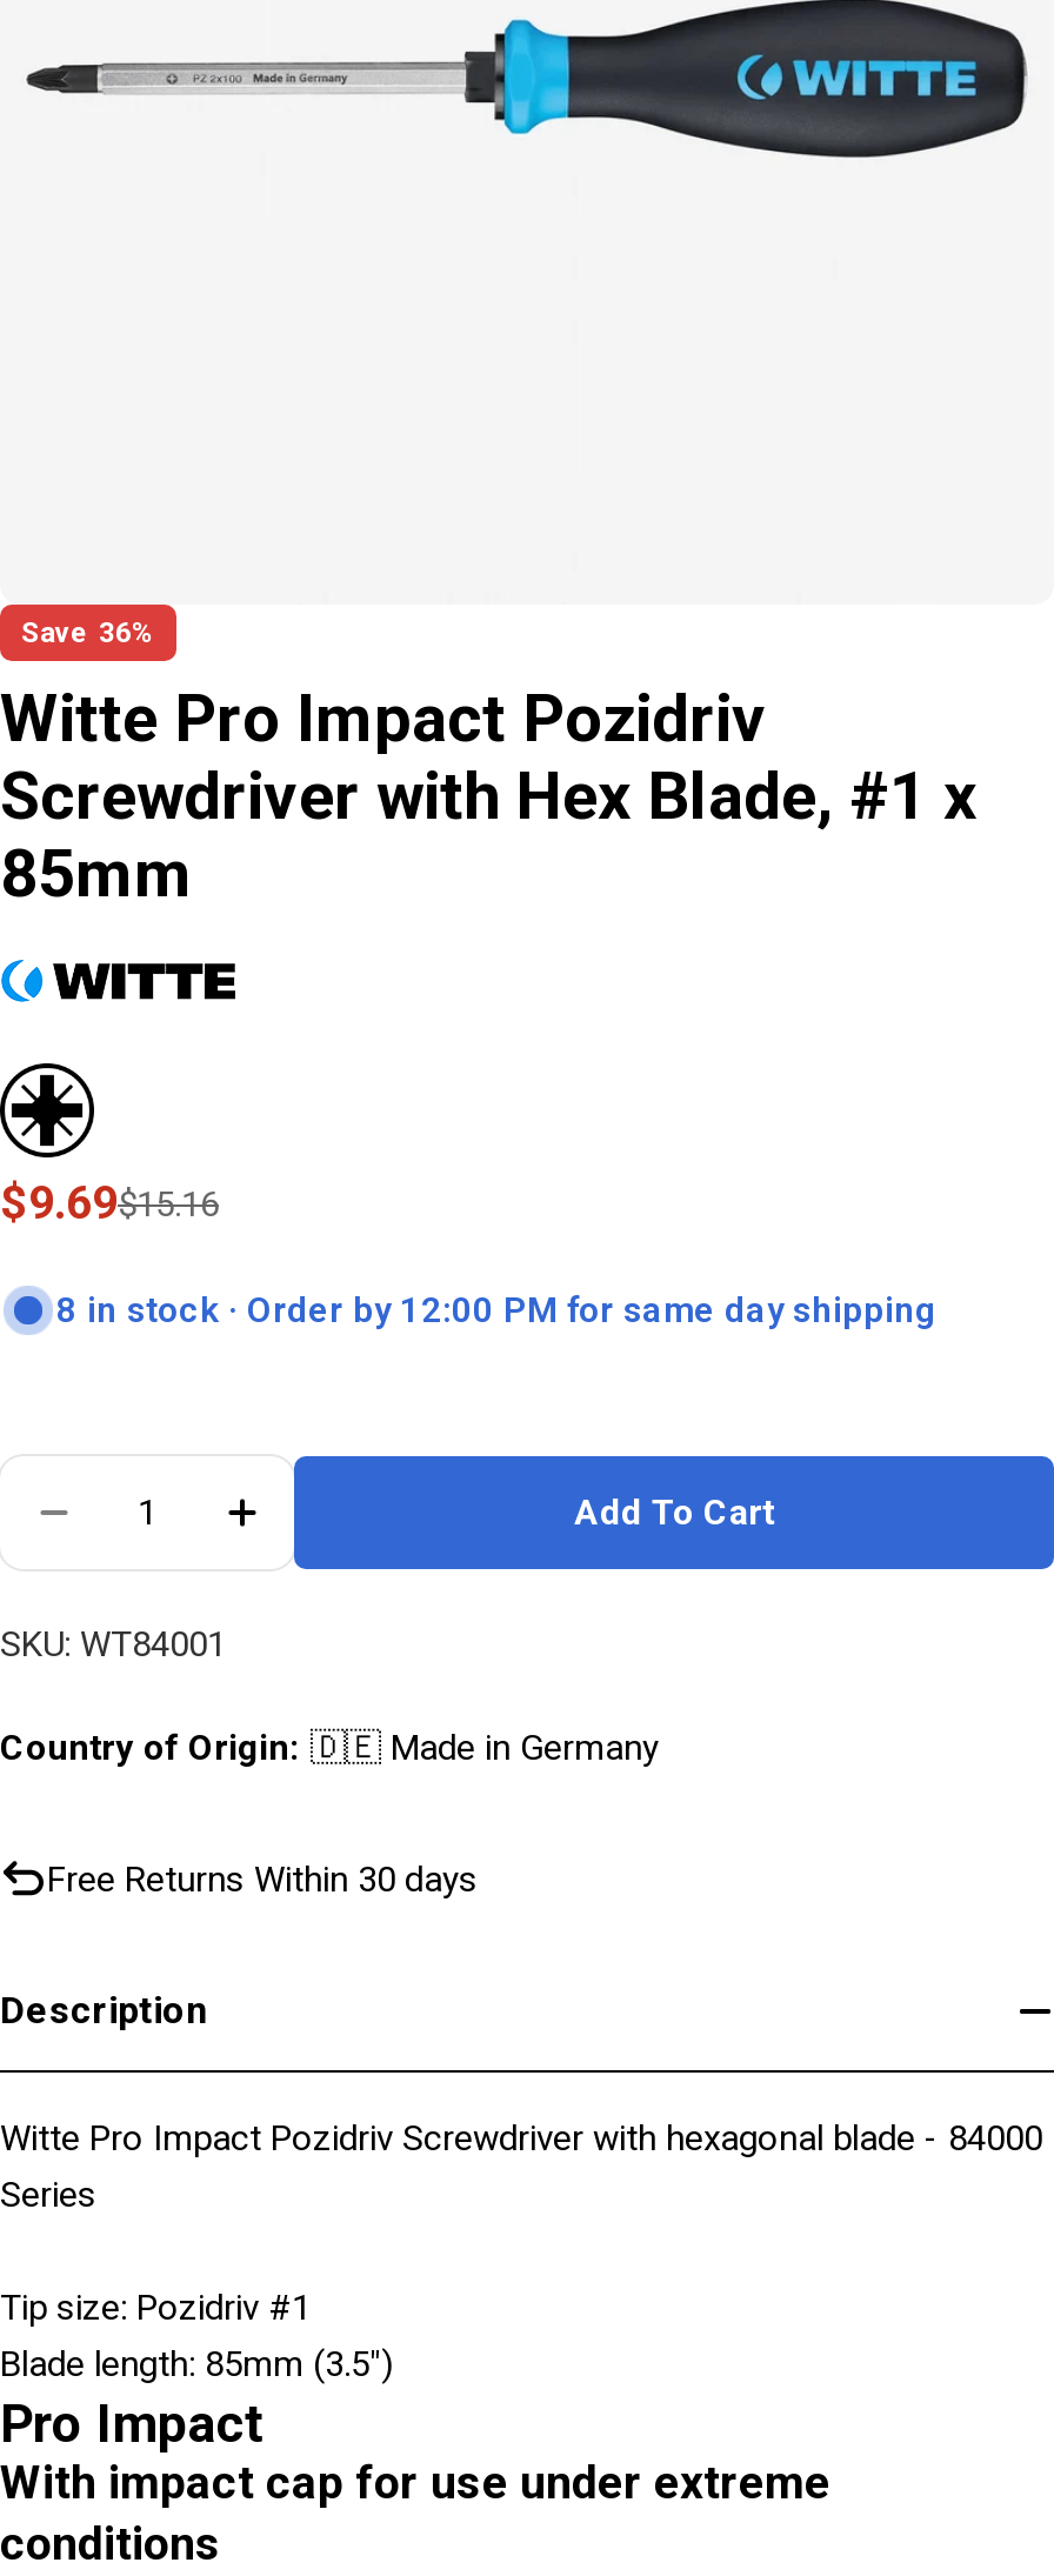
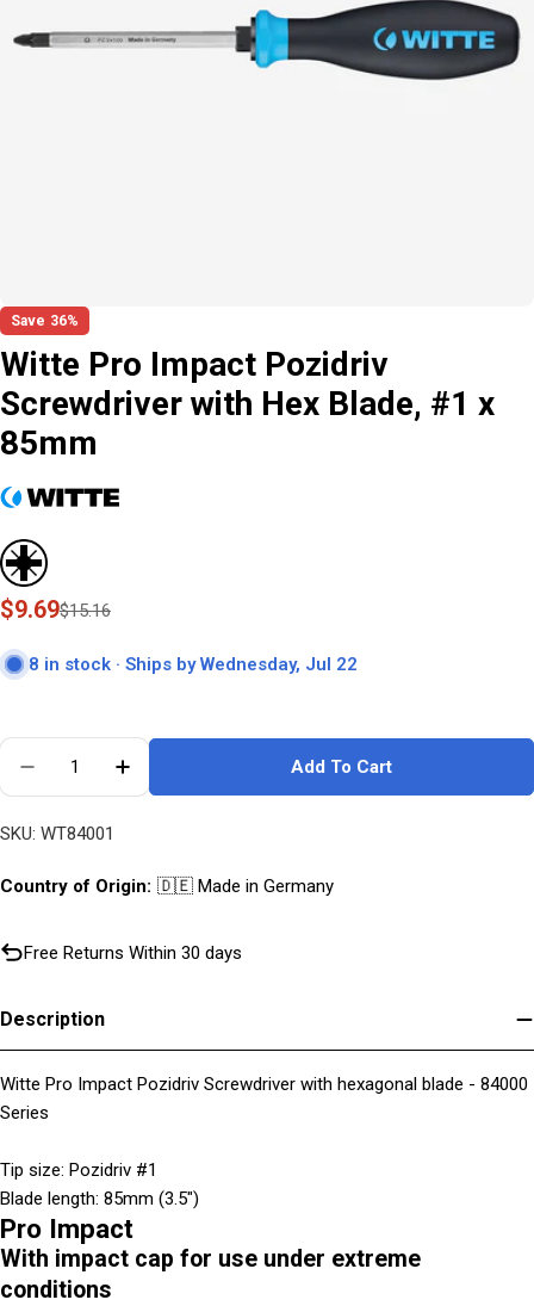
- 8 in stock · Order by 12:00 PM for same day shipping
+ 8 in stock · Ships by Wednesday, Jul 22
